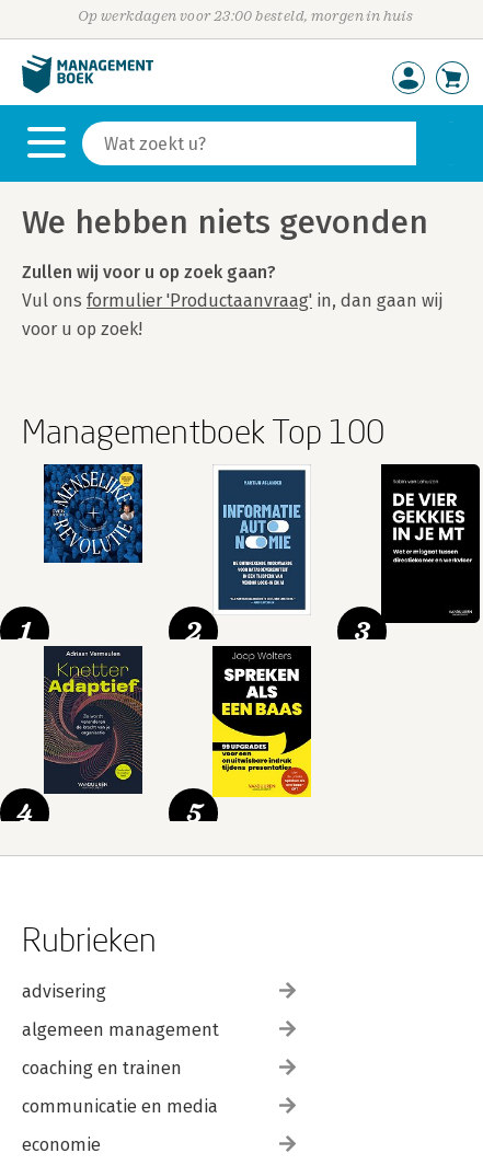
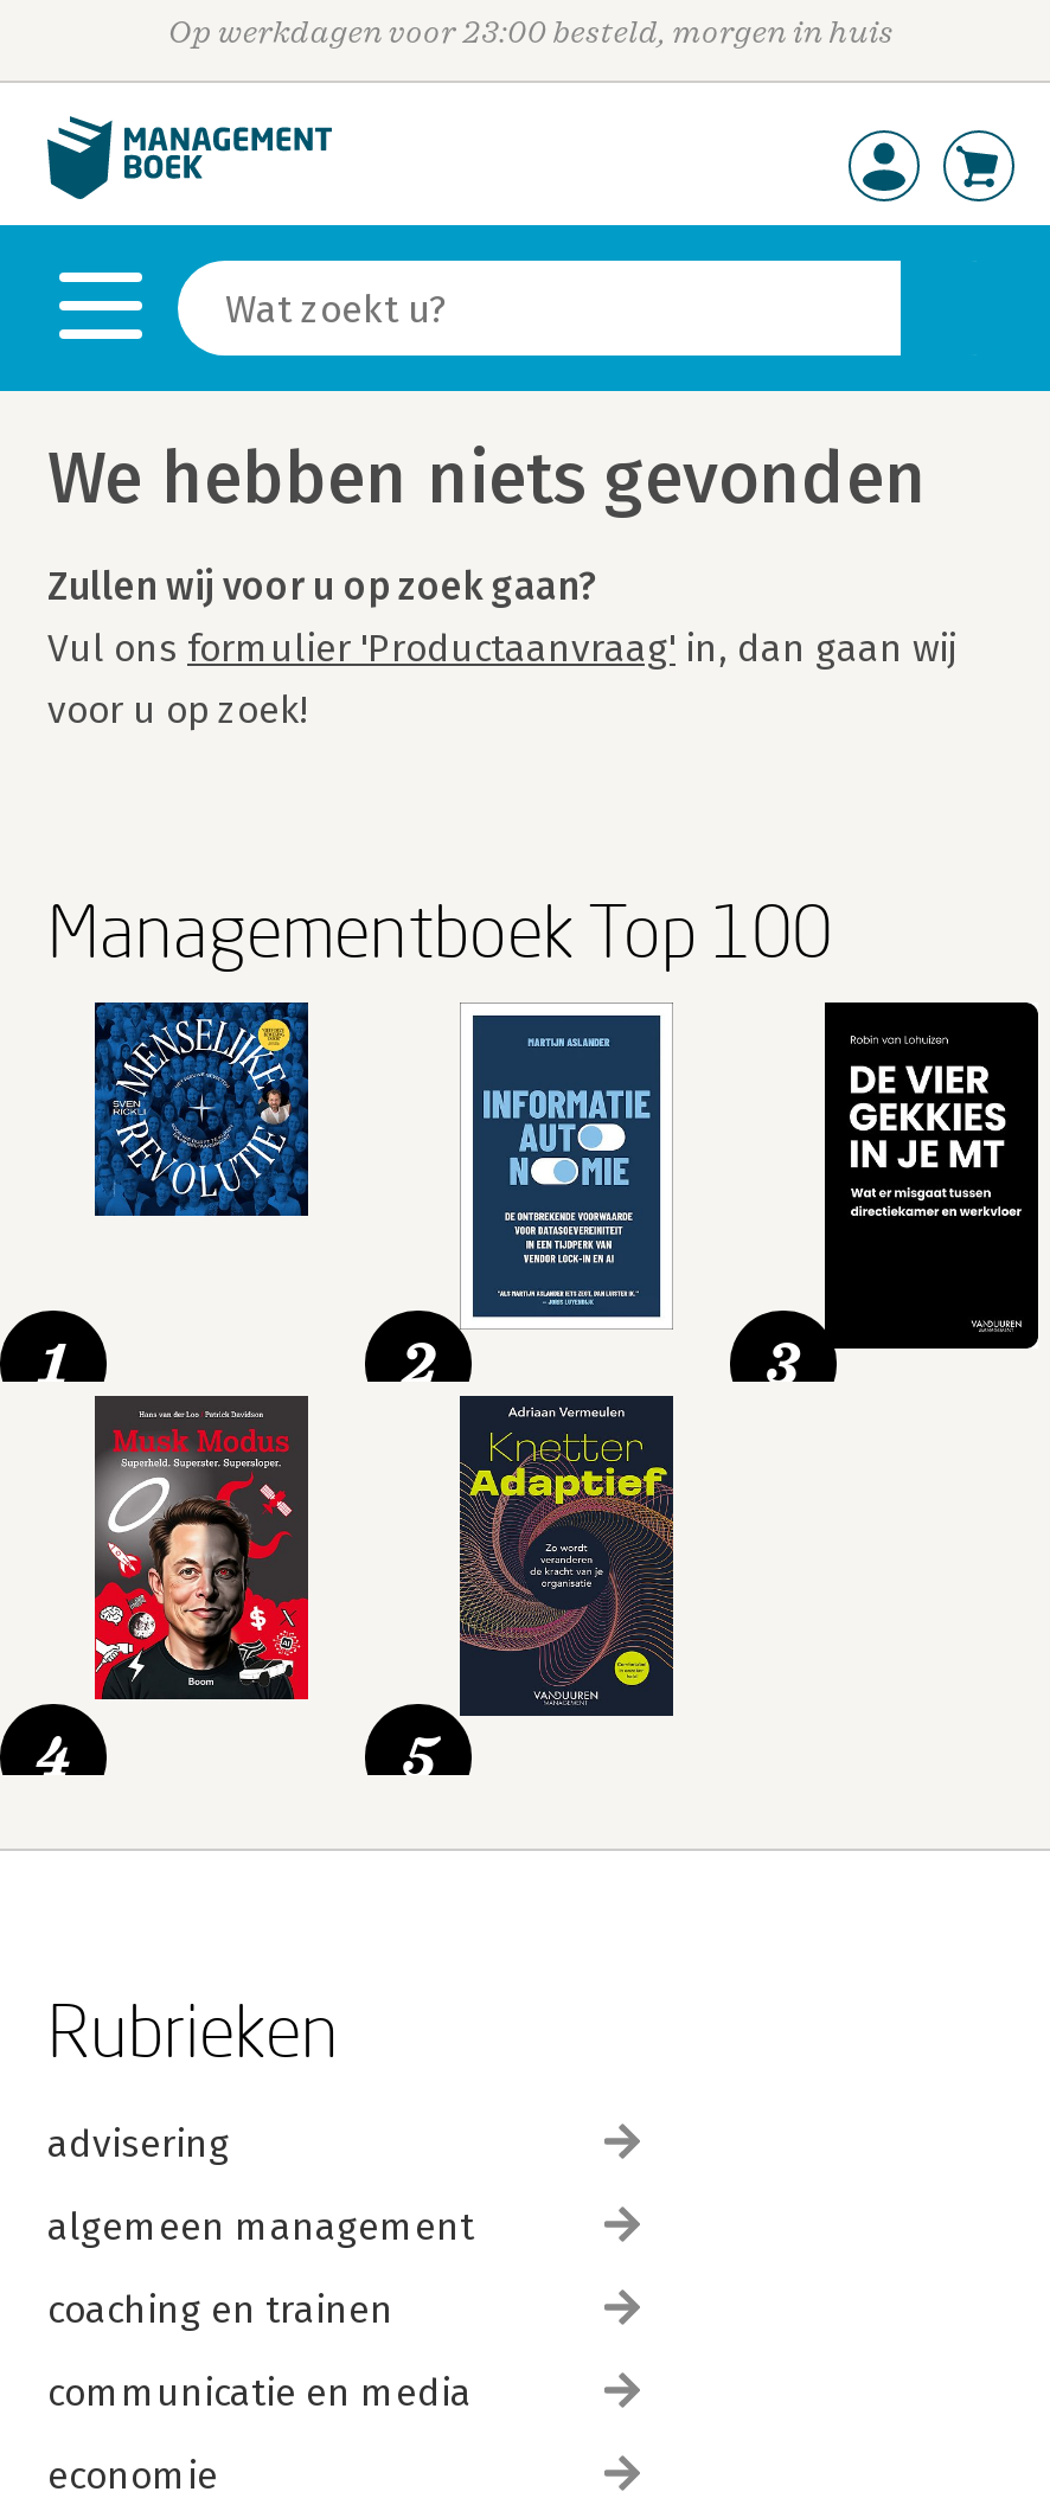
- [image]
+ [image]

- [image]
+ [image]
